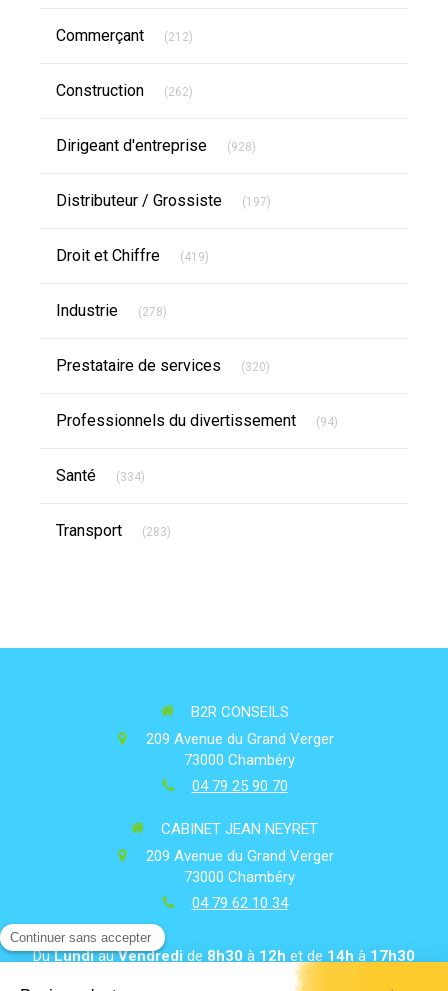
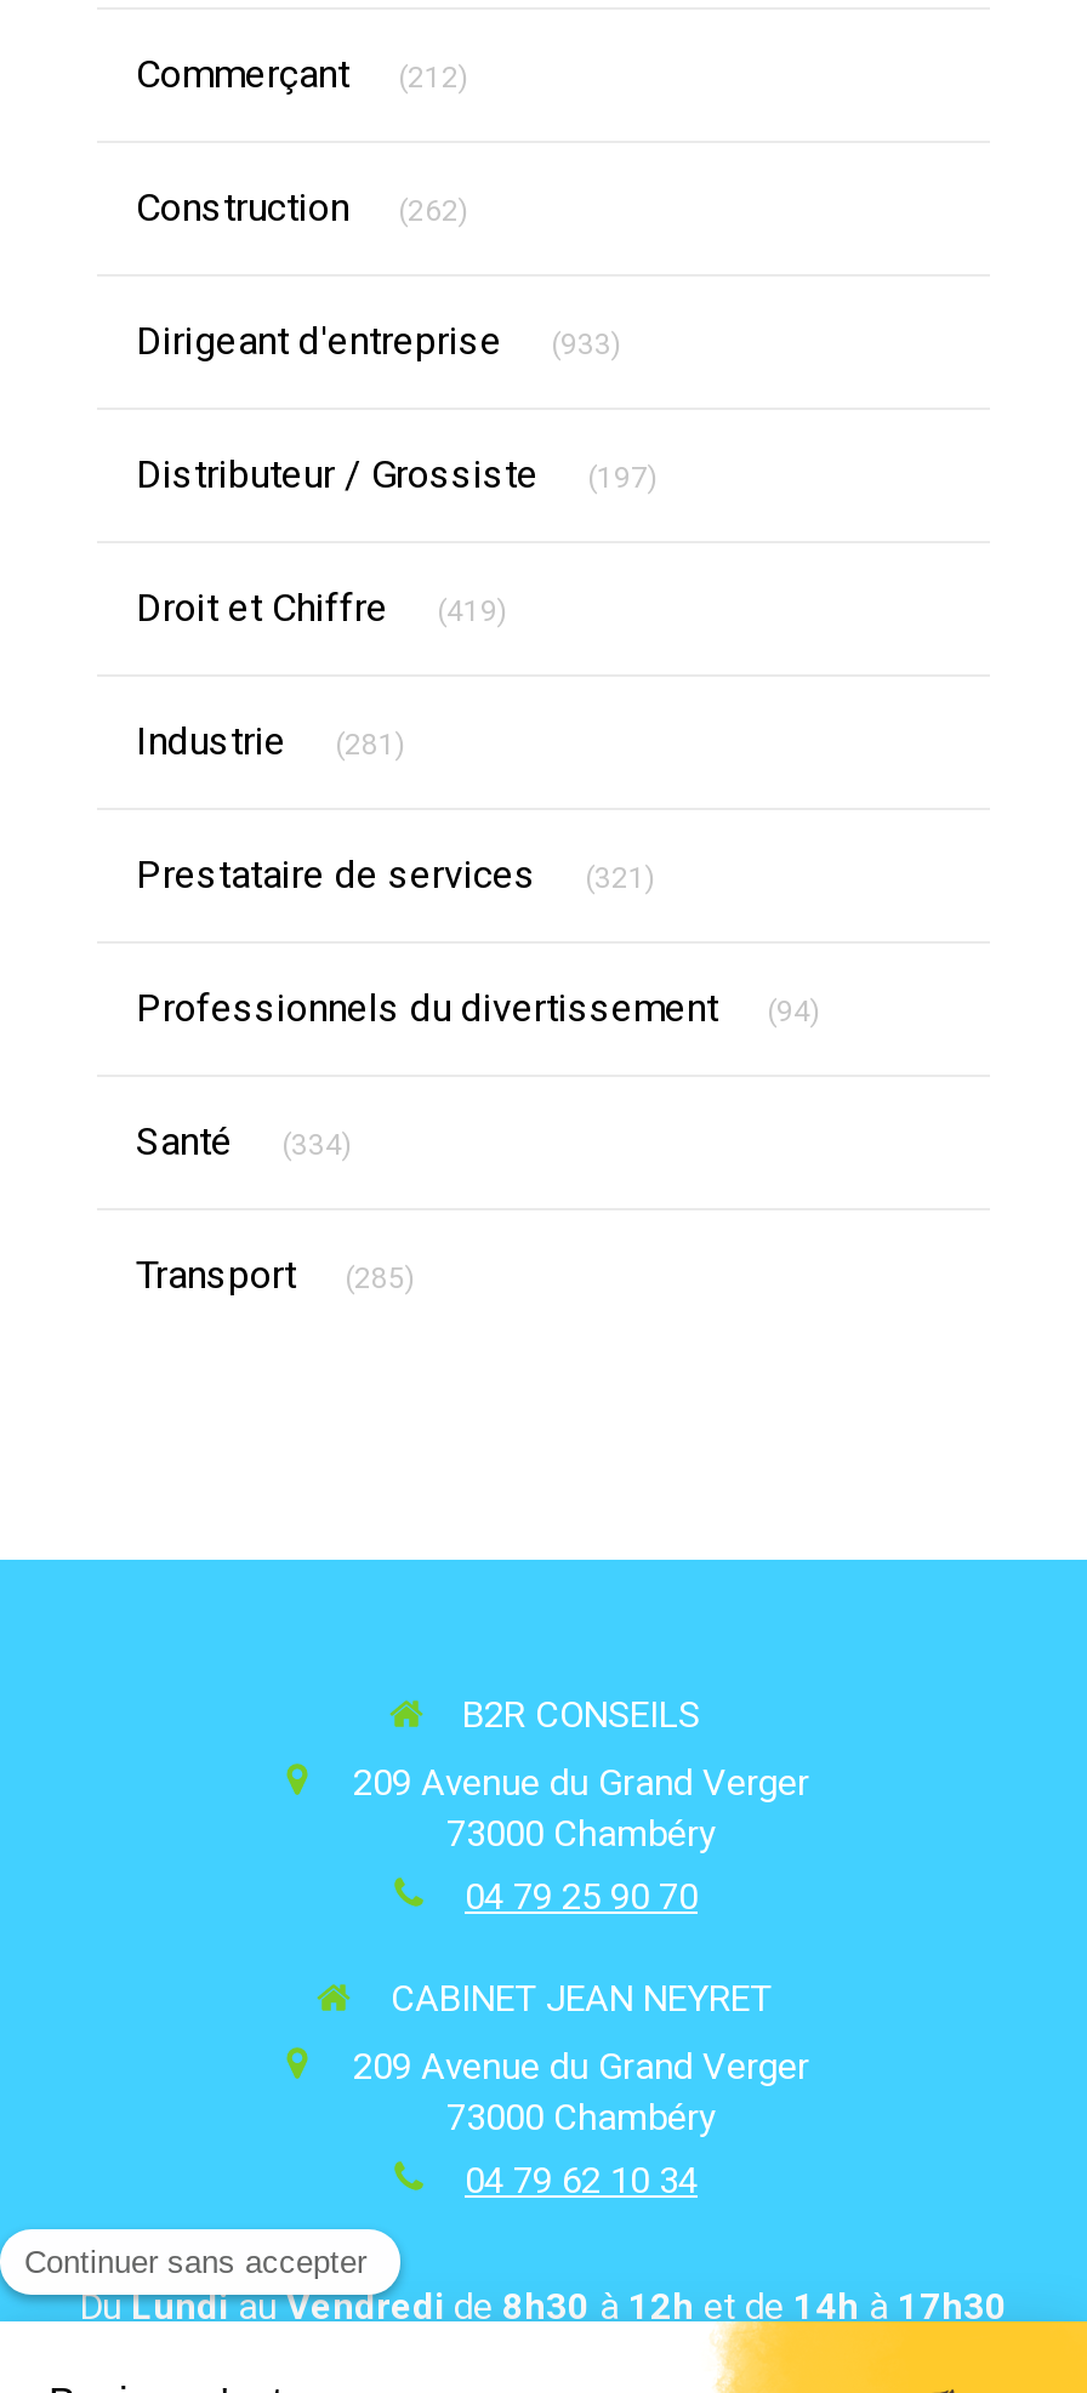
- Dirigeant d'entreprise (928)
+ Dirigeant d'entreprise (933)

- Industrie (278)
+ Industrie (281)

- Prestataire de services (320)
+ Prestataire de services (321)

- Transport (283)
+ Transport (285)
